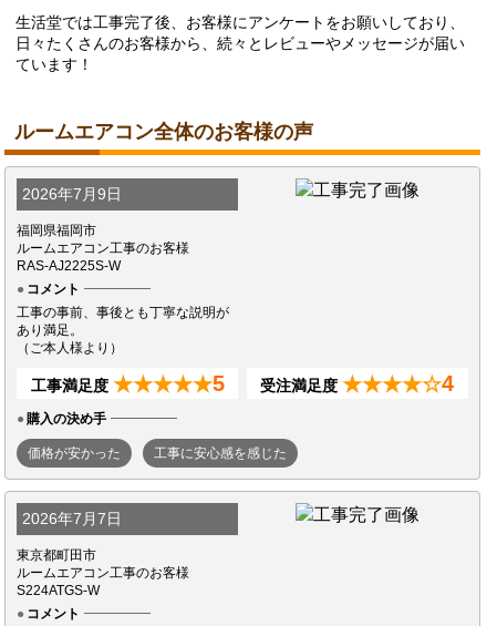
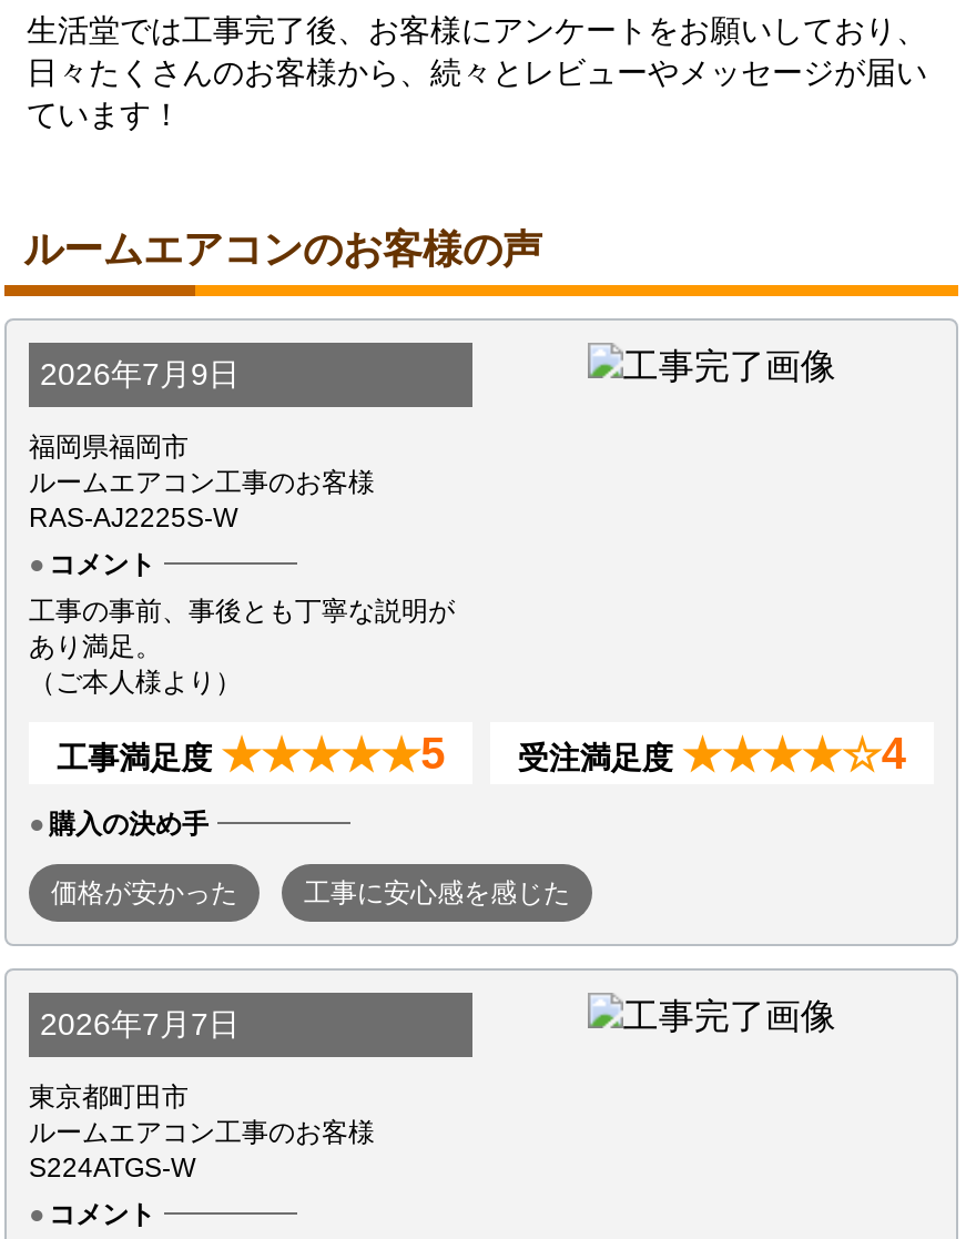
- ルームエアコン全体のお客様の声
+ ルームエアコンのお客様の声
